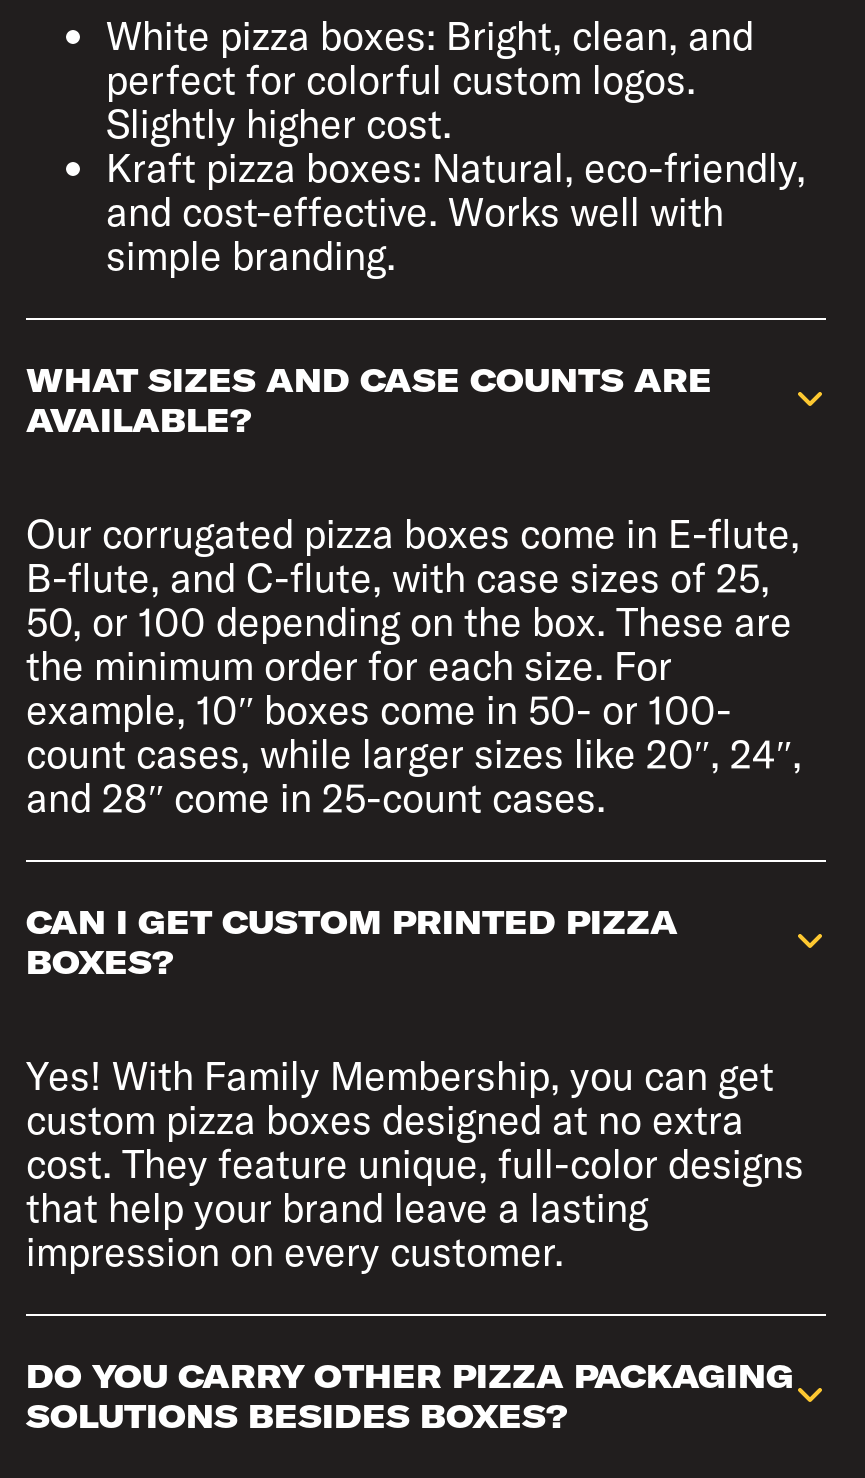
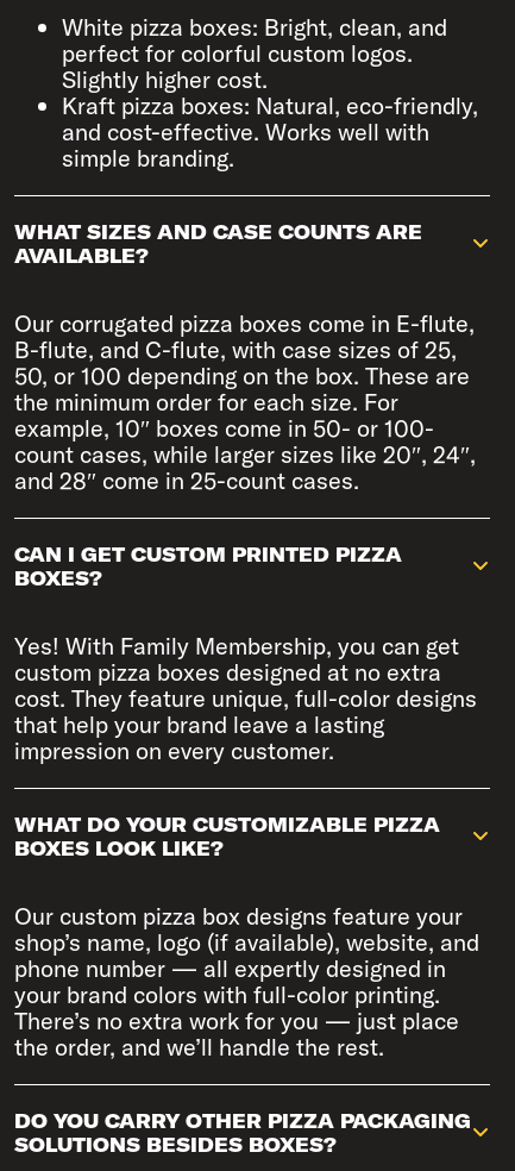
+ WHAT DO YOUR CUSTOMIZABLE PIZZA
+ BOXES LOOK LIKE?
+ Our custom pizza box designs feature your
+ shop’s name, logo (if available), website, and
+ phone number — all expertly designed in
+ your brand colors with full-color printing.
+ There’s no extra work for you — just place
+ the order, and we’ll handle the rest.
